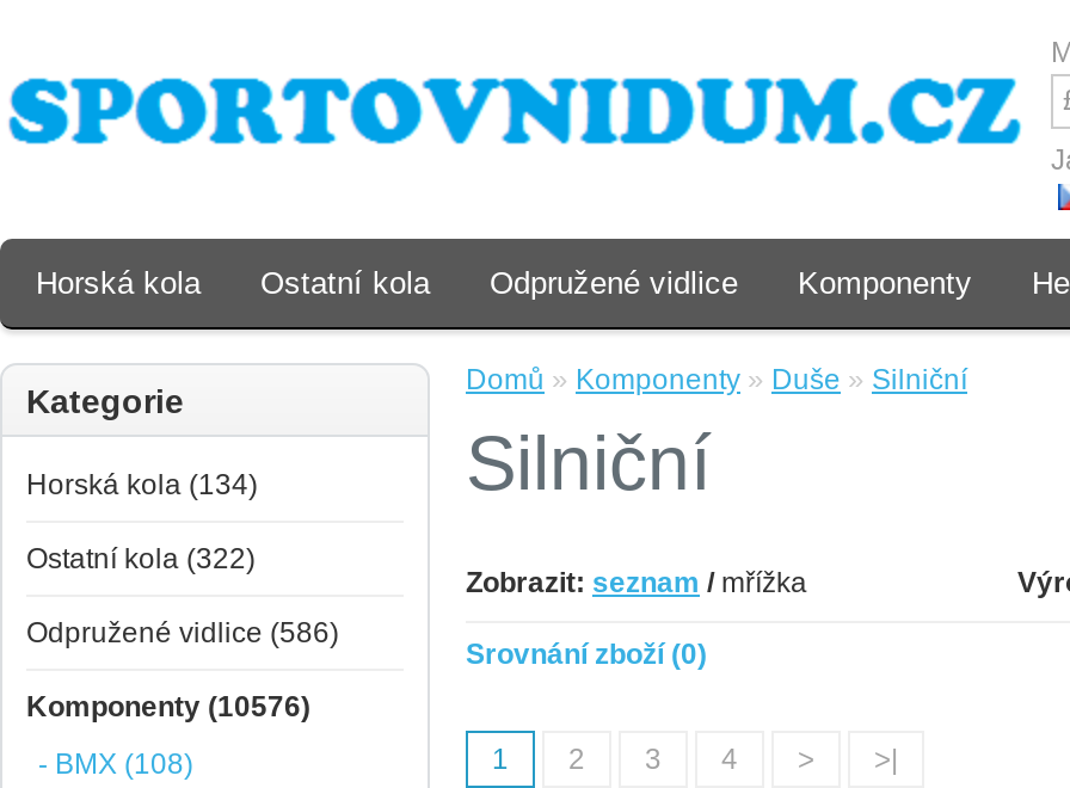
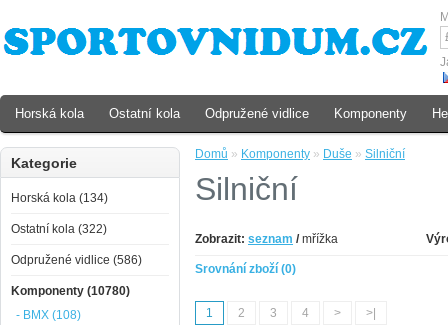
- Komponenty (10576)
+ Komponenty (10780)
